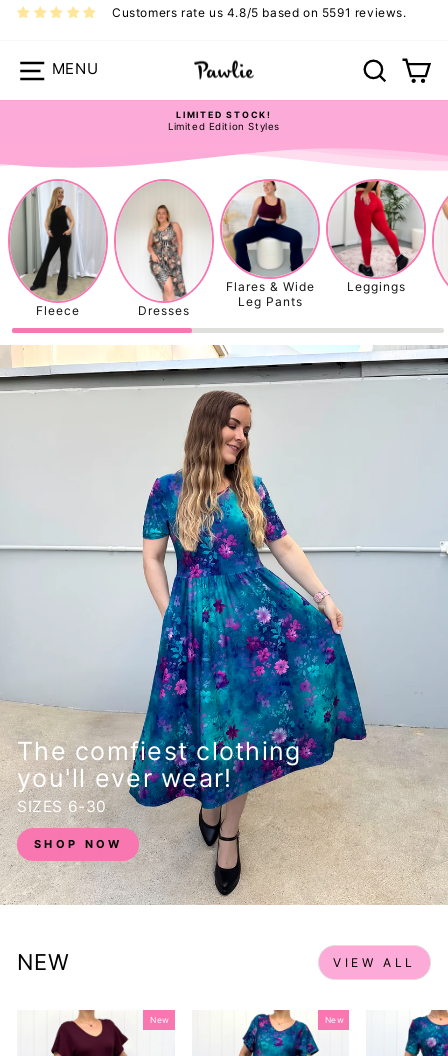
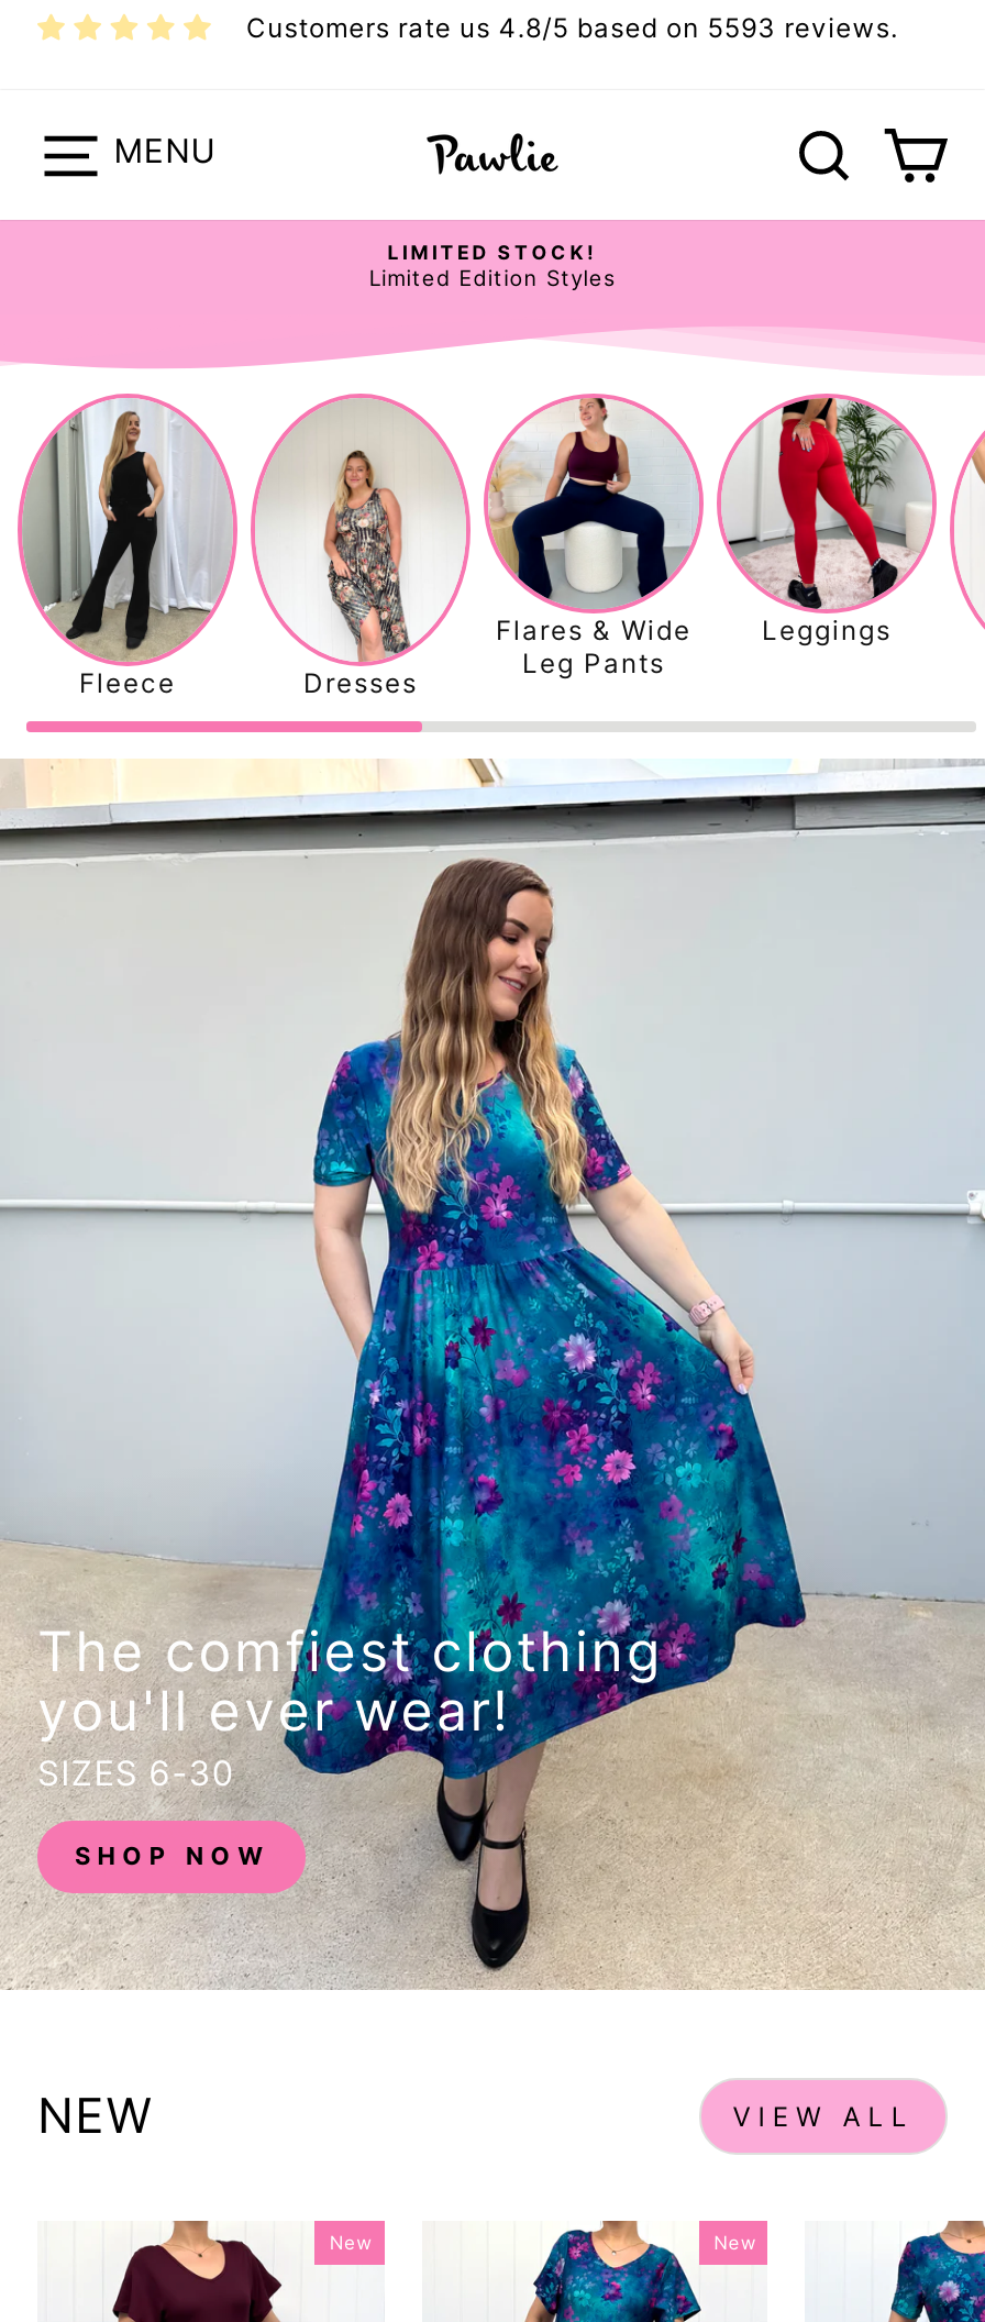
- Customers rate us 4.8/5 based on 5591 reviews.
+ Customers rate us 4.8/5 based on 5593 reviews.
